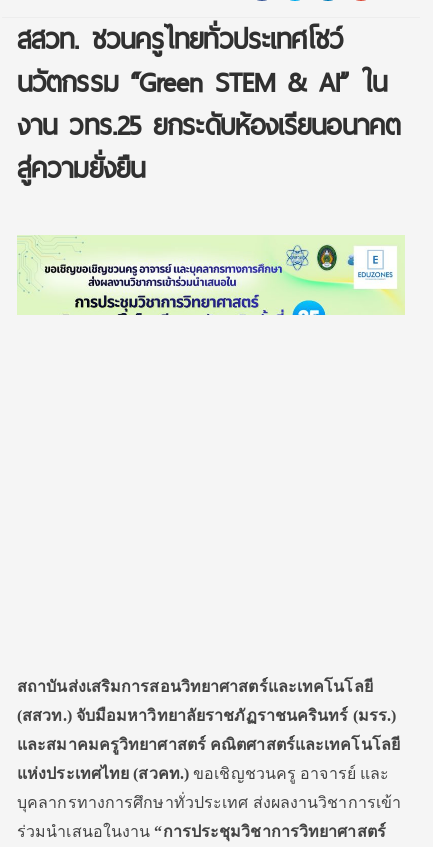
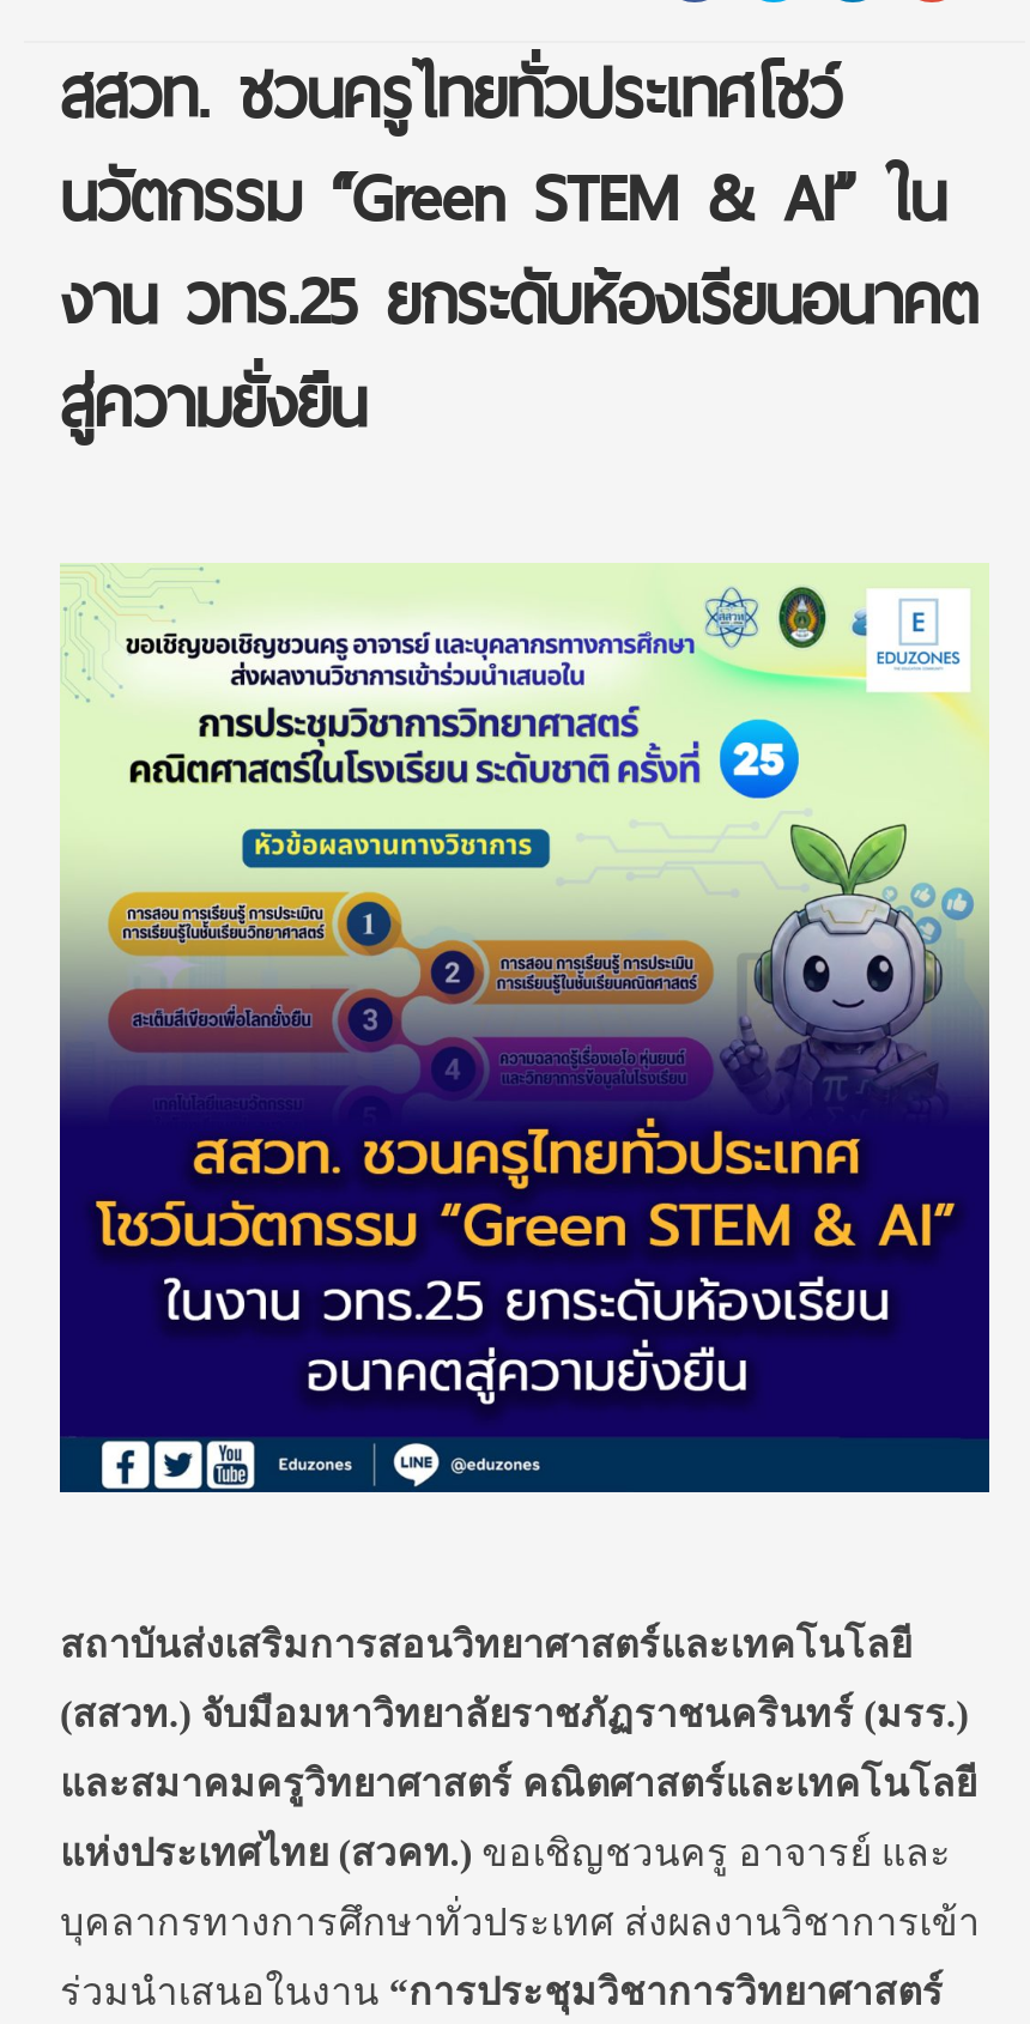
+ [image]
